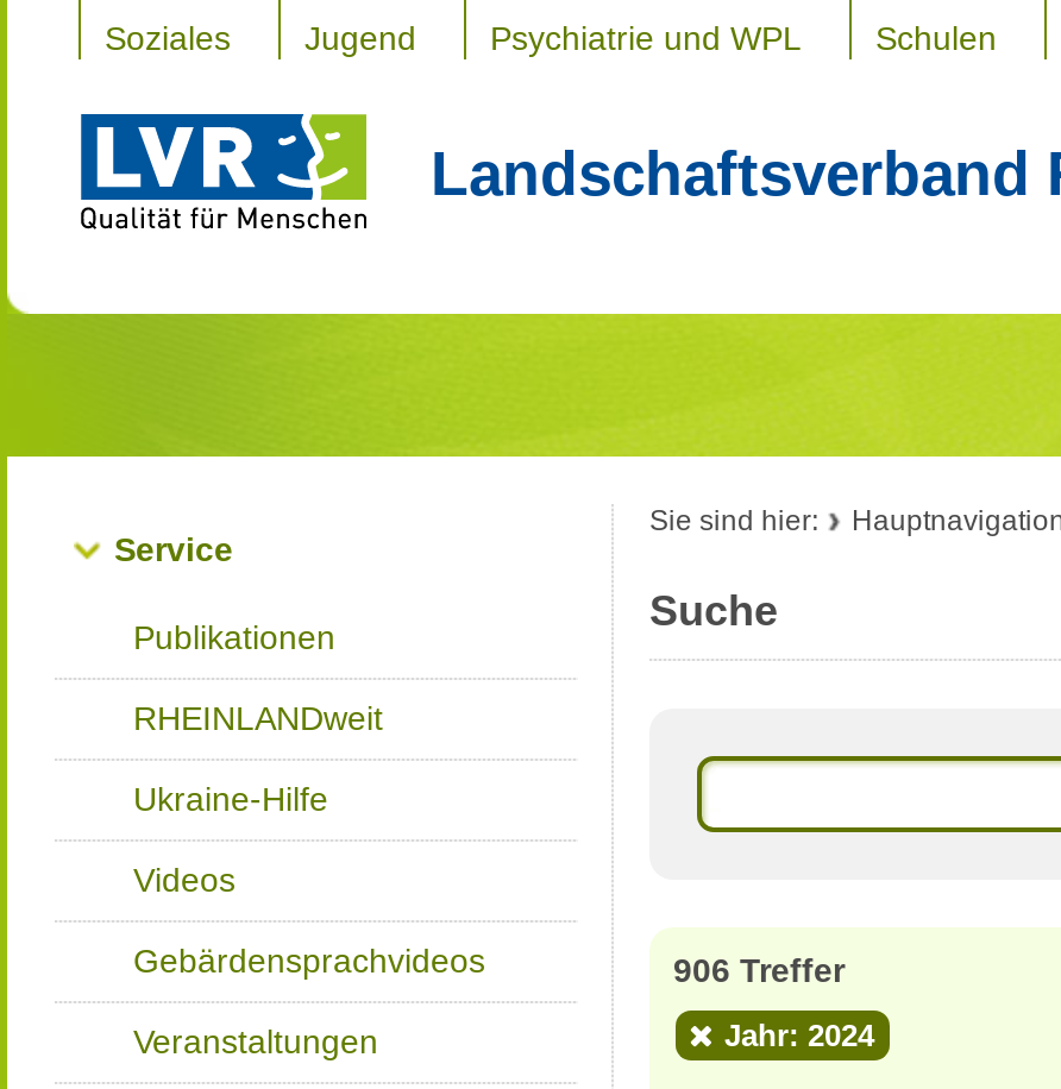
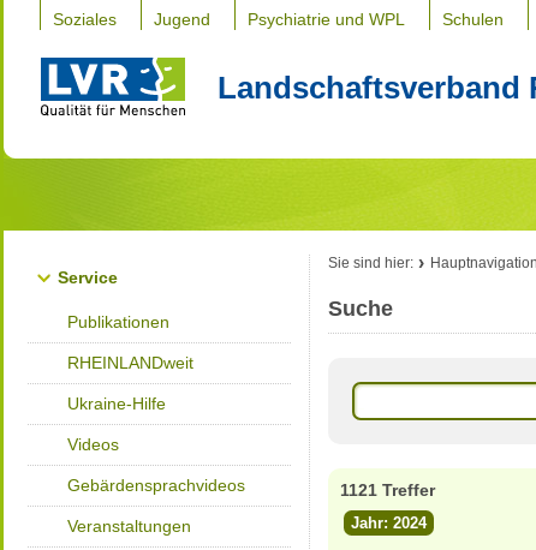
- 906 Treffer
+ 1121 Treffer
